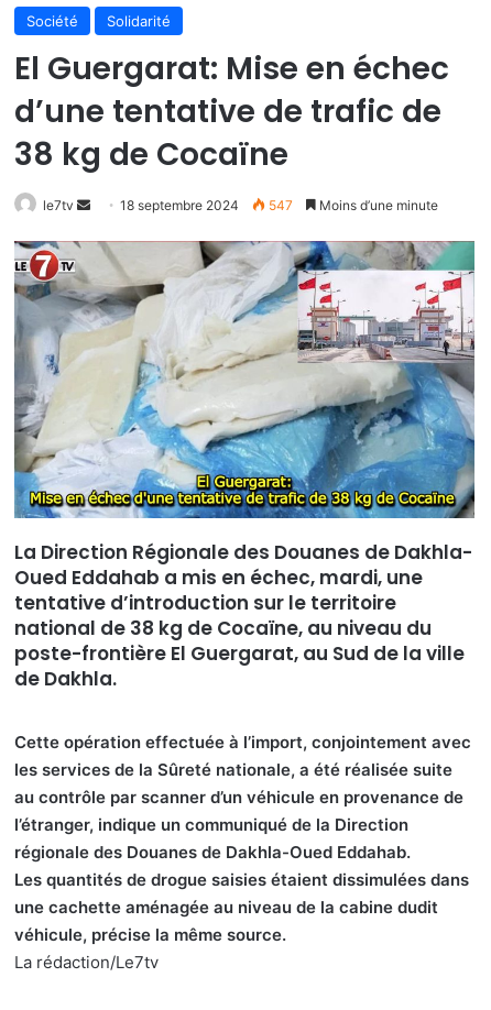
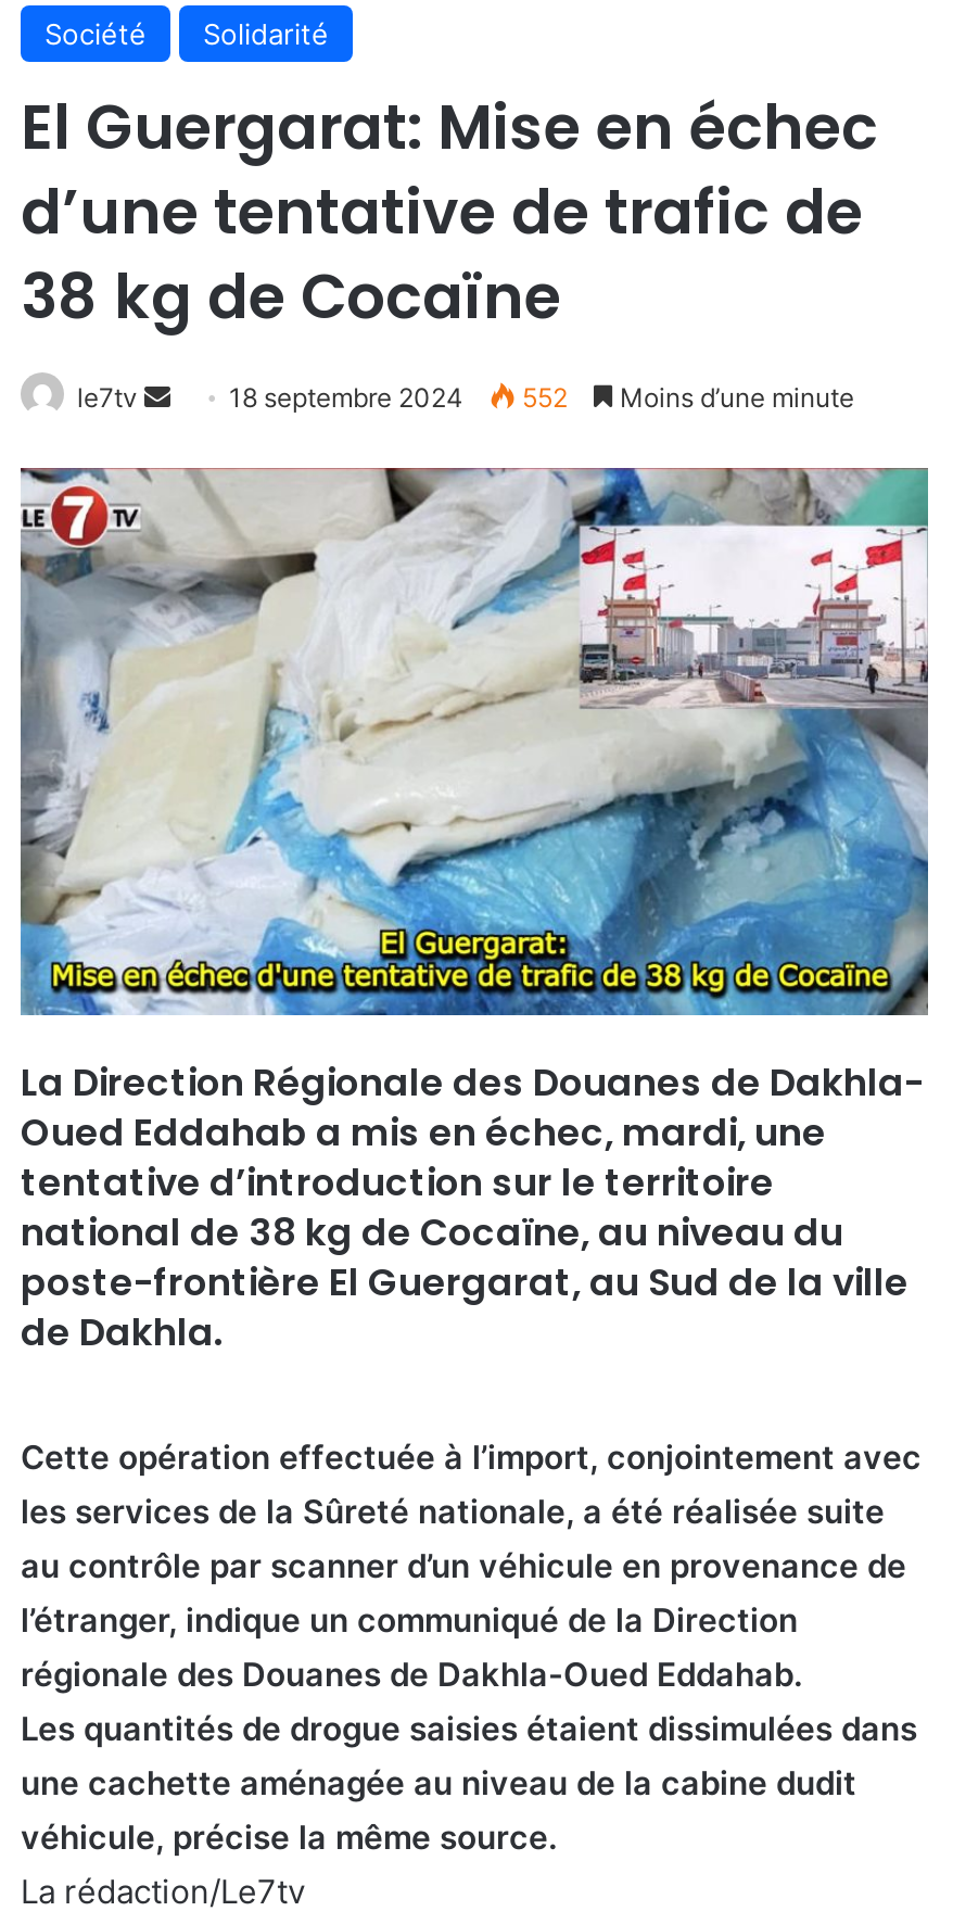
- 547
+ 552
